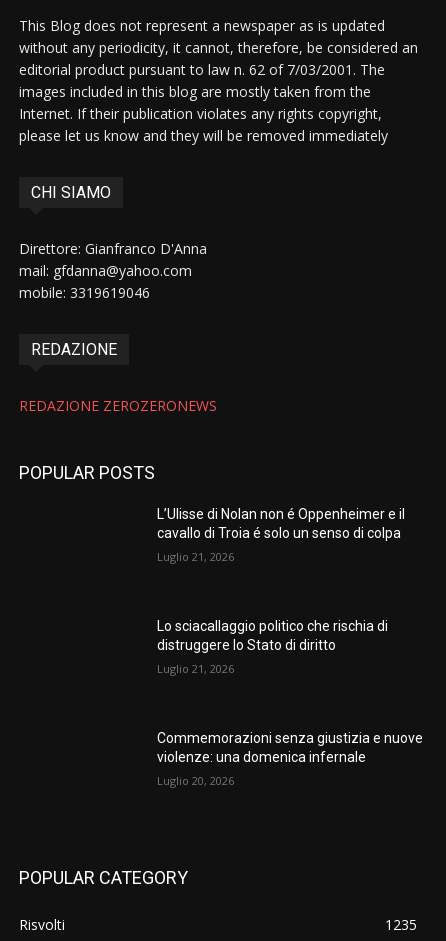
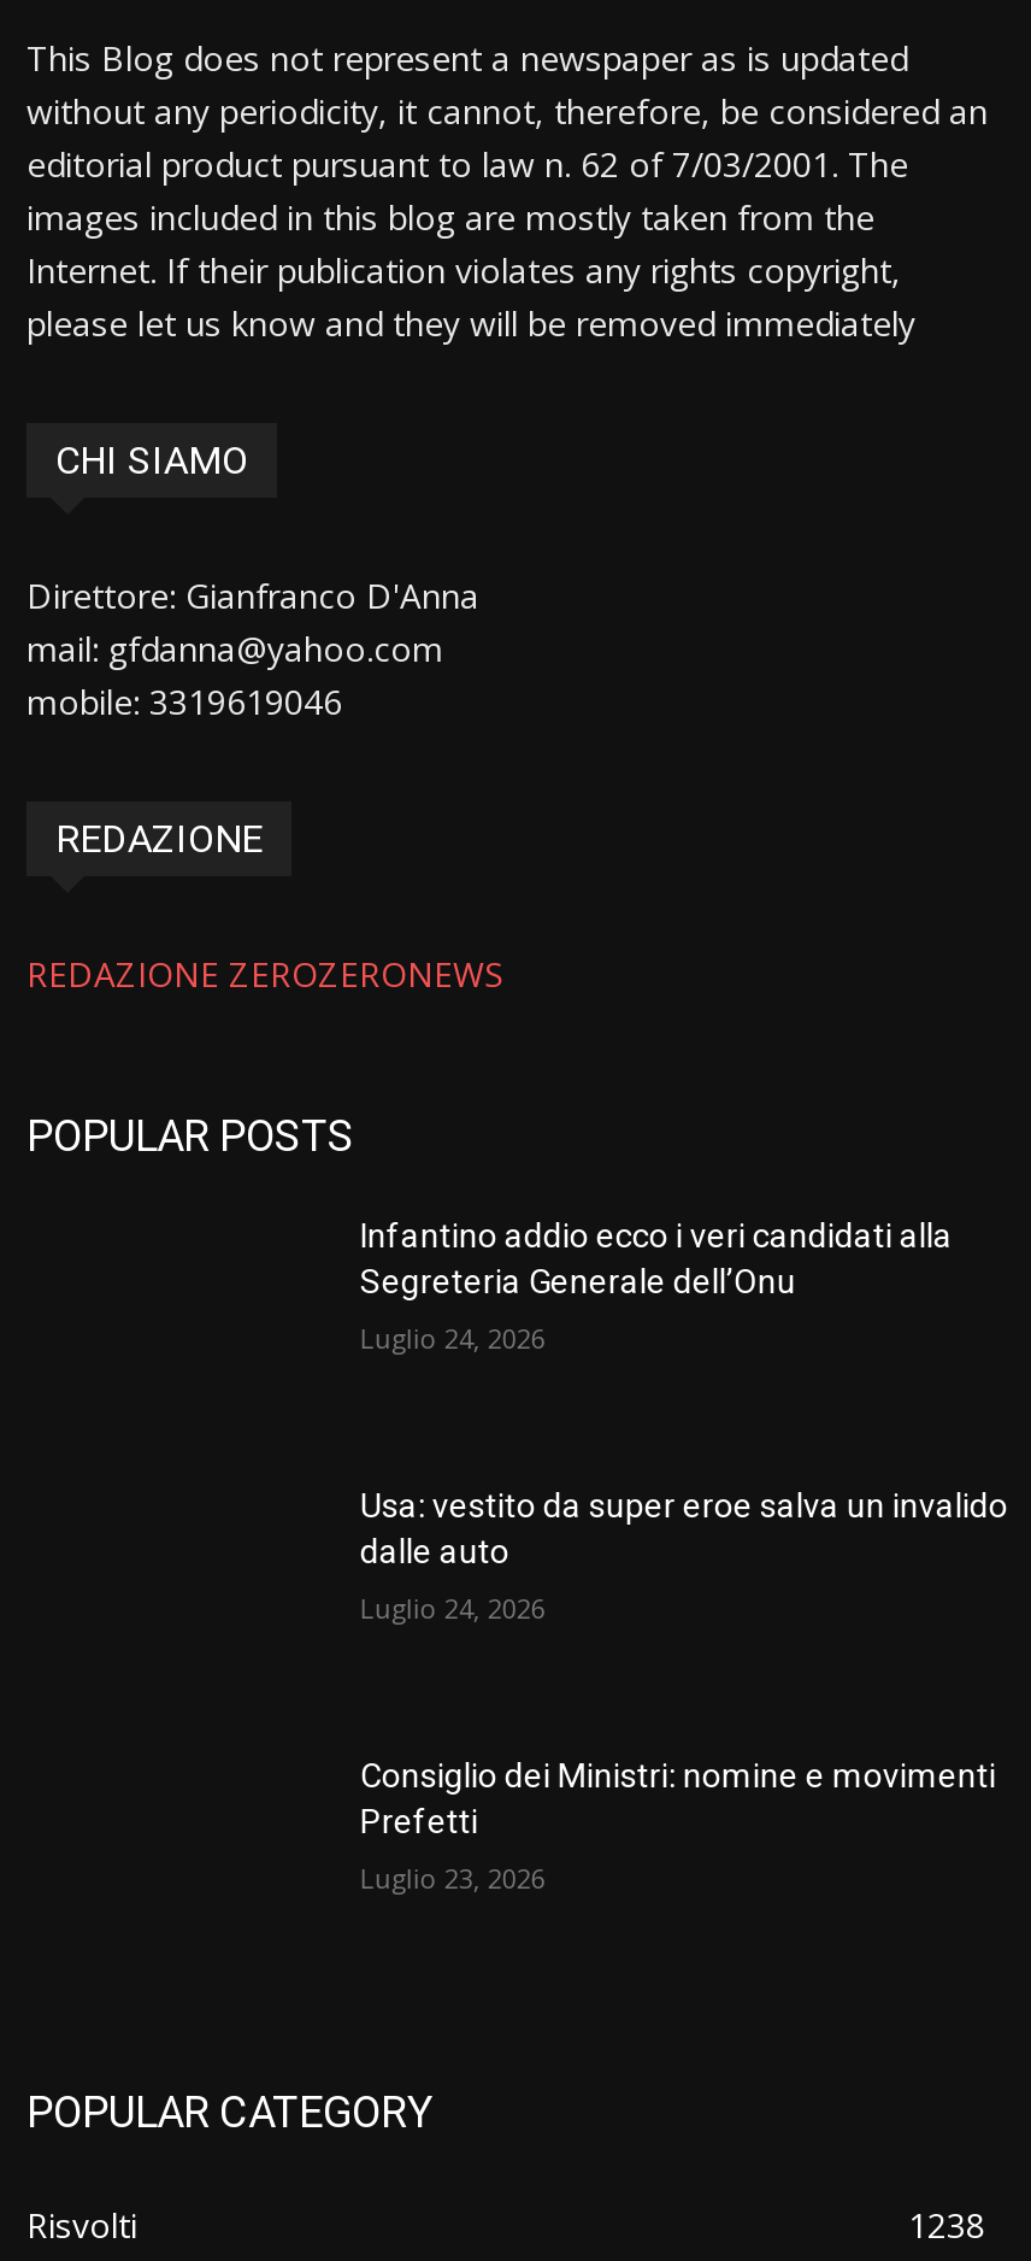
- L’Ulisse di Nolan non é Oppenheimer e il
- cavallo di Troia é solo un senso di colpa
+ Infantino addio ecco i veri candidati alla
+ Segreteria Generale dell’Onu

- Luglio 21, 2026
+ Luglio 24, 2026

- Lo sciacallaggio politico che rischia di
- distruggere lo Stato di diritto
+ Usa: vestito da super eroe salva un invalido
+ dalle auto

- Luglio 21, 2026
+ Luglio 24, 2026

- Commemorazioni senza giustizia e nuove
- violenze: una domenica infernale
+ Consiglio dei Ministri: nomine e movimenti
+ Prefetti

- Luglio 20, 2026
+ Luglio 23, 2026

- 1235
+ 1238
